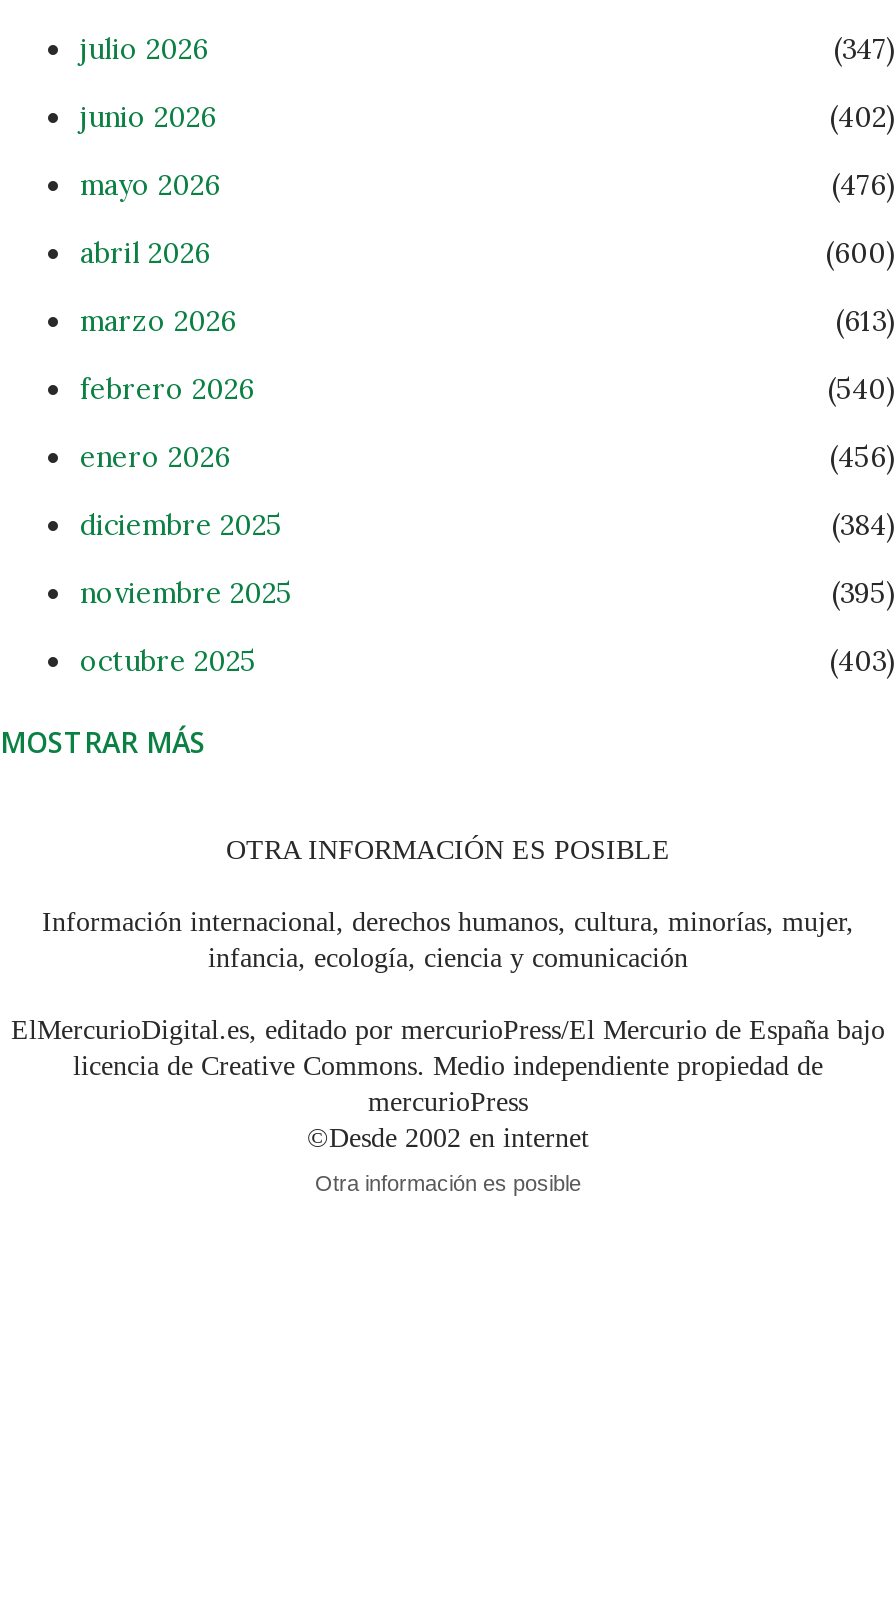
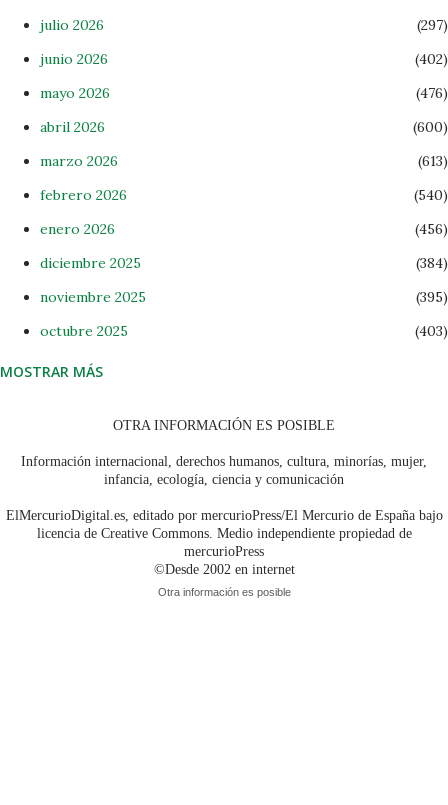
- 347
+ 297
